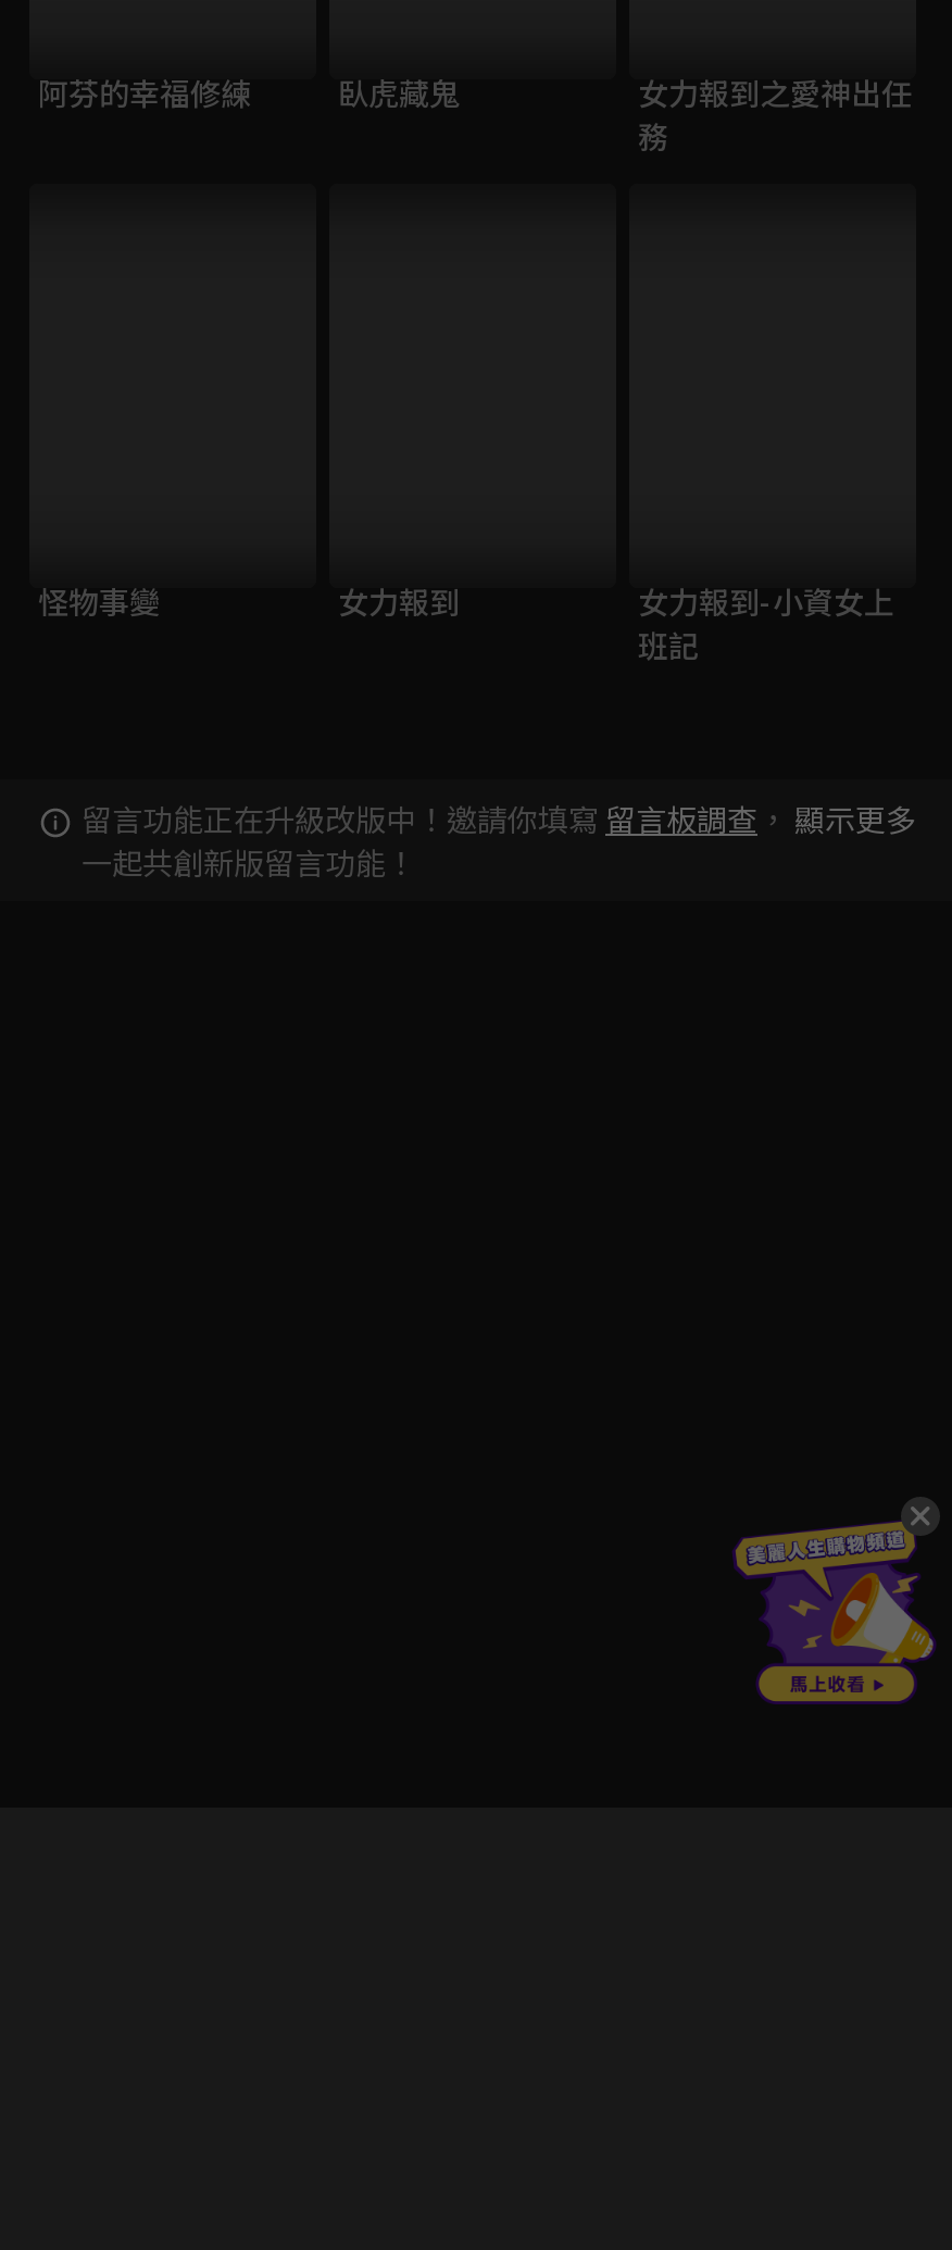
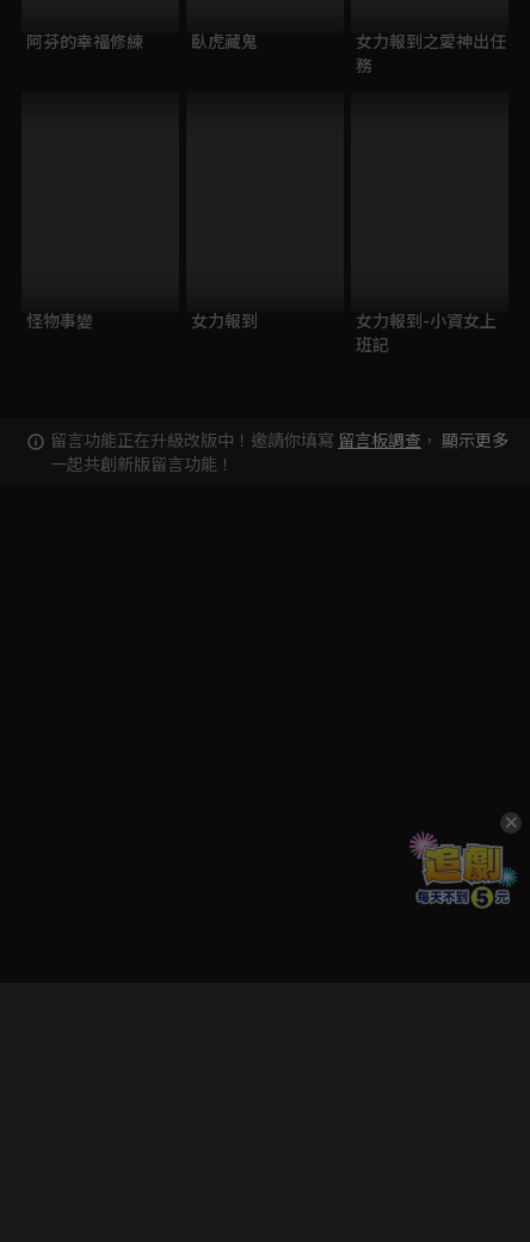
- [image]
+ [image]
